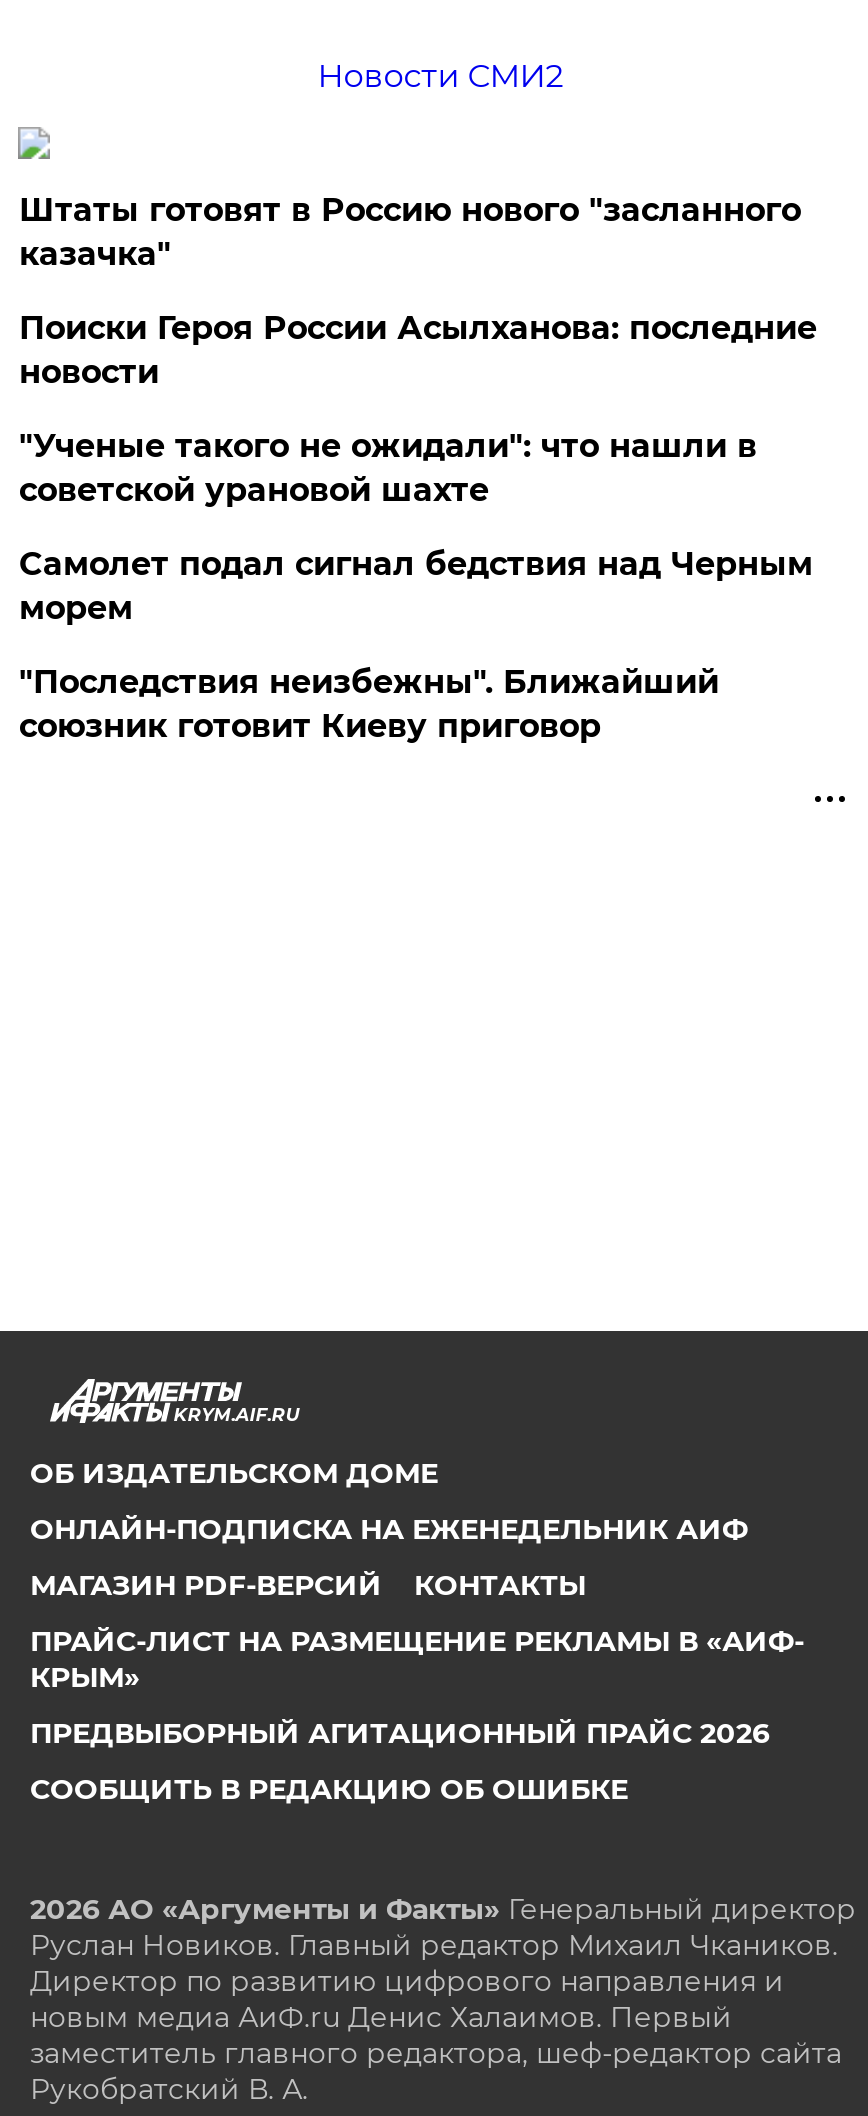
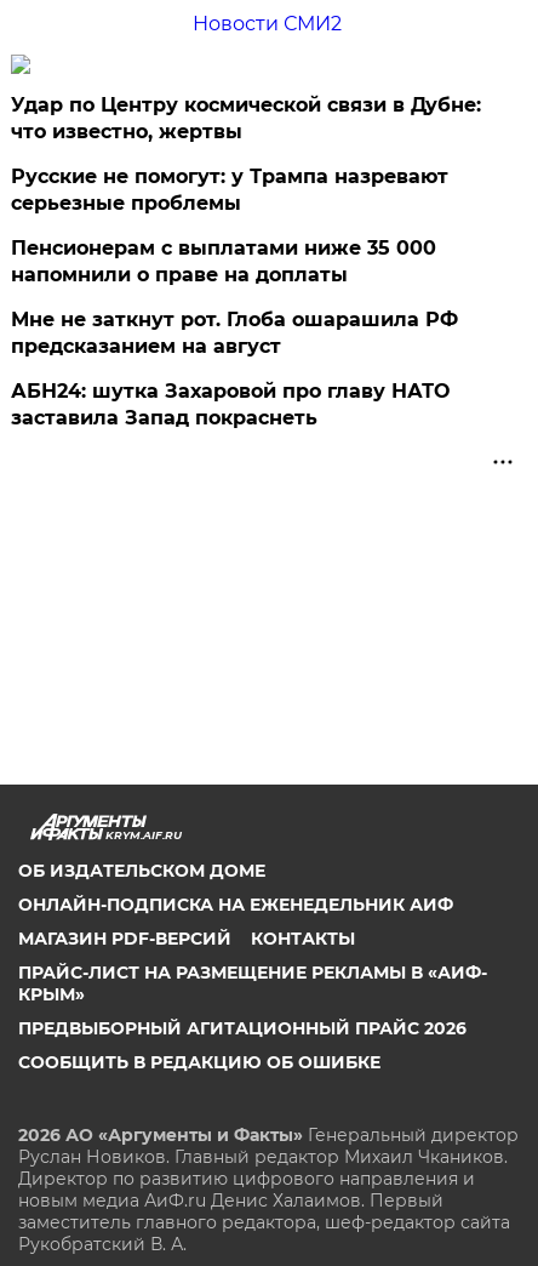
- Штаты готовят в Россию нового "засланного
- казачка"
+ Удар по Центру космической связи в Дубне:
+ что известно, жертвы

- Поиски Героя России Асылханова: последние
- новости
+ Русские не помогут: у Трампа назревают
+ серьезные проблемы

- "Ученые такого не ожидали": что нашли в
- советской урановой шахте
+ Пенсионерам с выплатами ниже 35 000
+ напомнили о праве на доплаты

- Самолет подал сигнал бедствия над Черным
- морем
+ Мне не заткнут рот. Глоба ошарашила РФ
+ предсказанием на август

- "Последствия неизбежны". Ближайший
- союзник готовит Киеву приговор
+ АБН24: шутка Захаровой про главу НАТО
+ заставила Запад покраснеть
